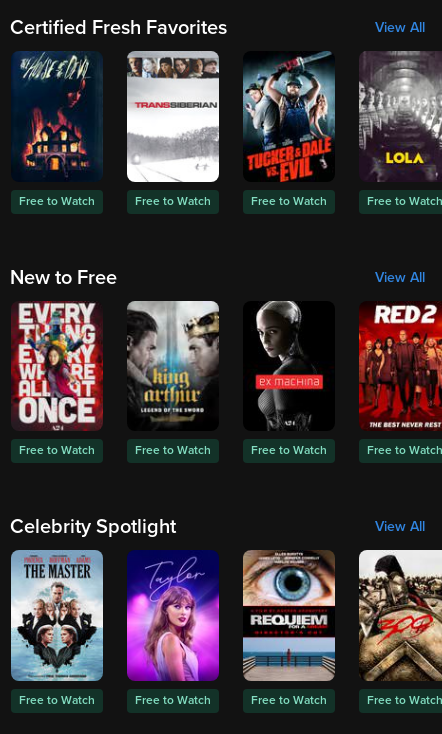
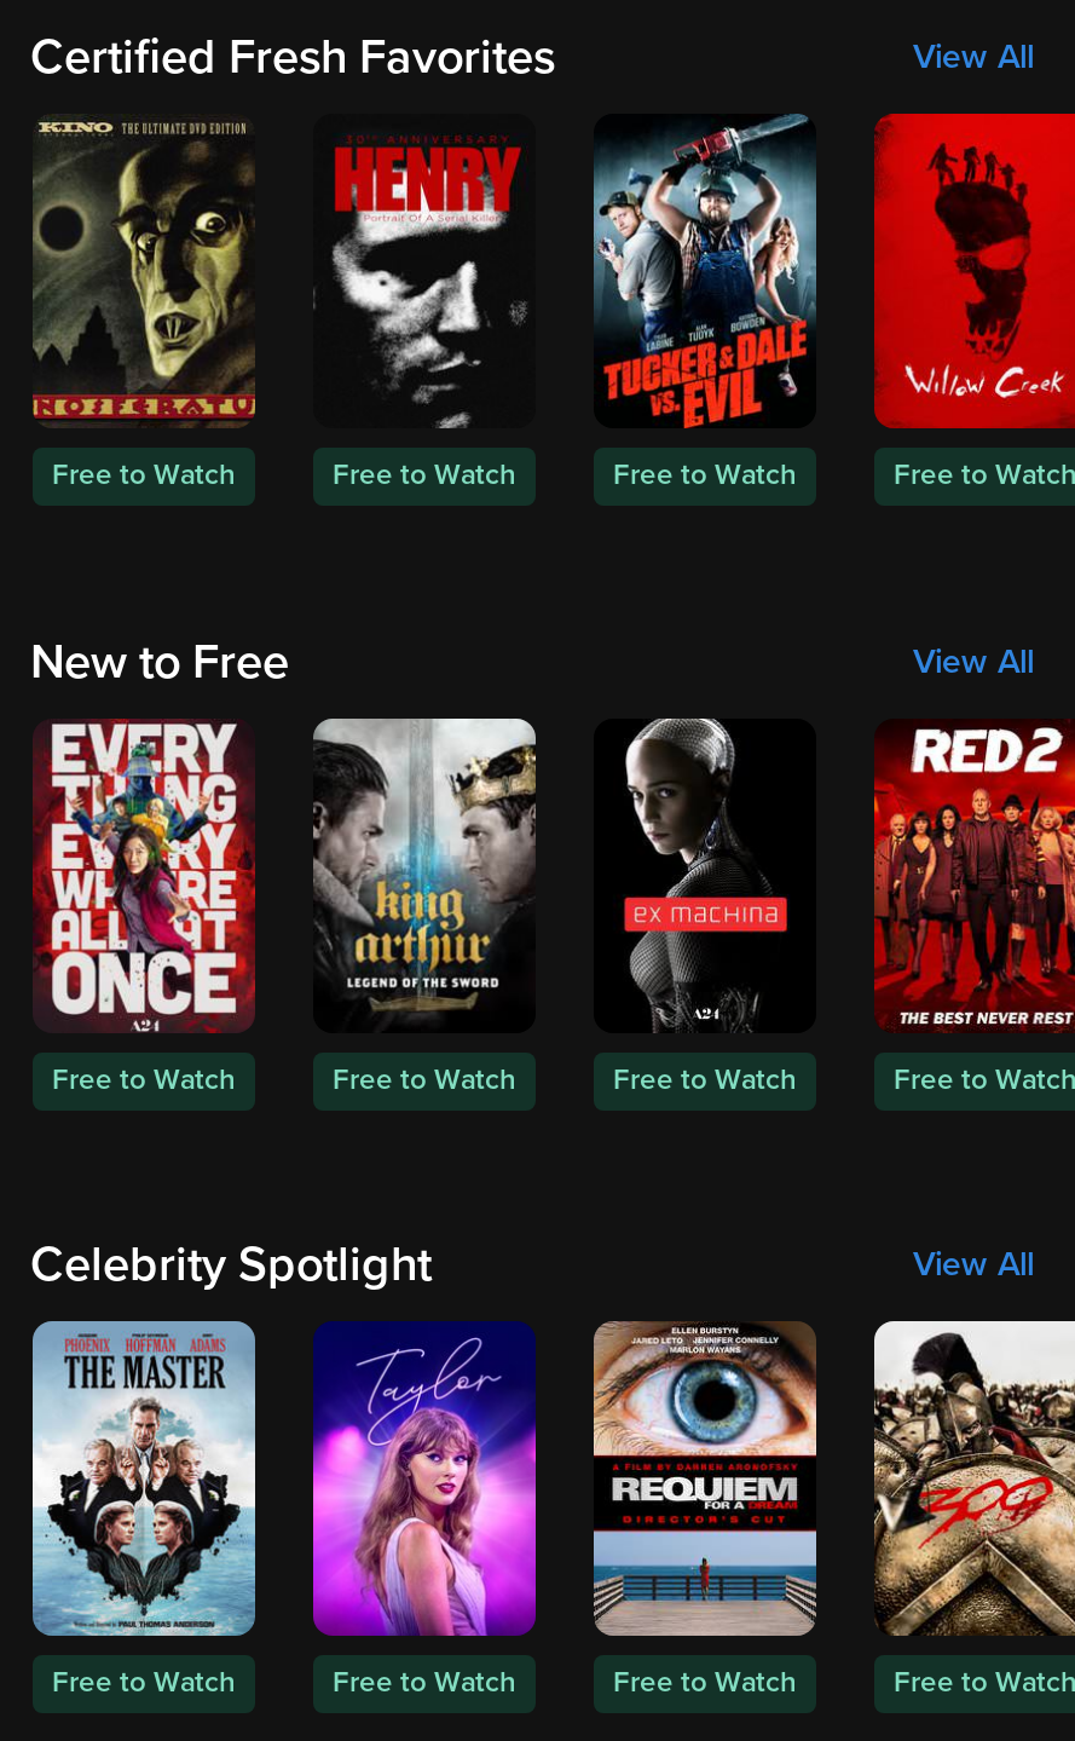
- [image]
+ [image]

- [image]
+ [image]

- [image]
+ [image]
